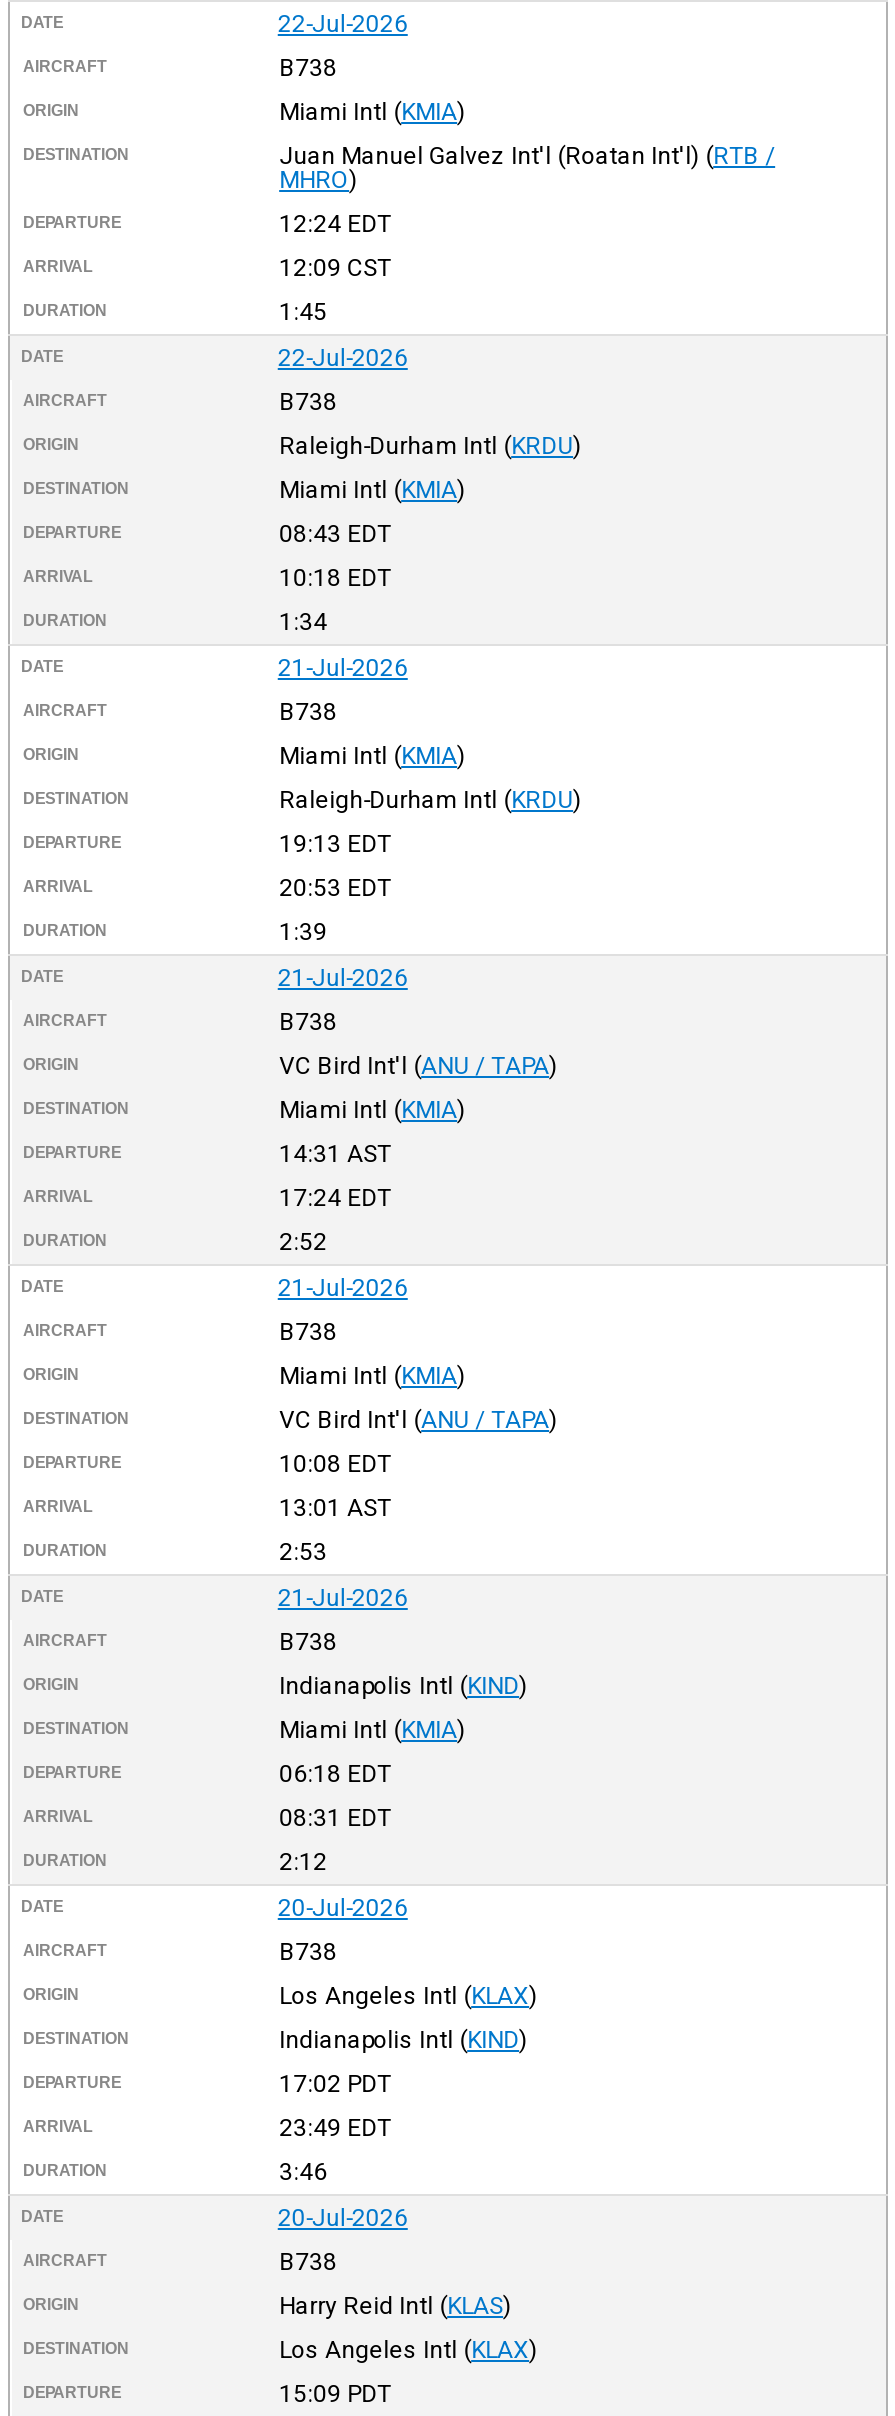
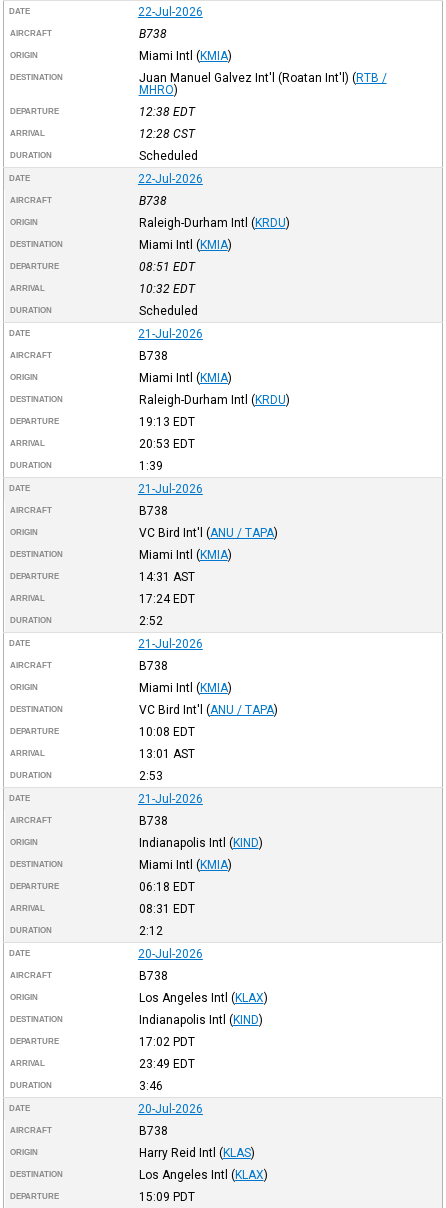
- 12:24 EDT
+ 12:38 EDT

- 12:09 CST
+ 12:28 CST

- 1:45
+ Scheduled

- 08:43 EDT
+ 08:51 EDT

- 10:18 EDT
+ 10:32 EDT

- 1:34
+ Scheduled
